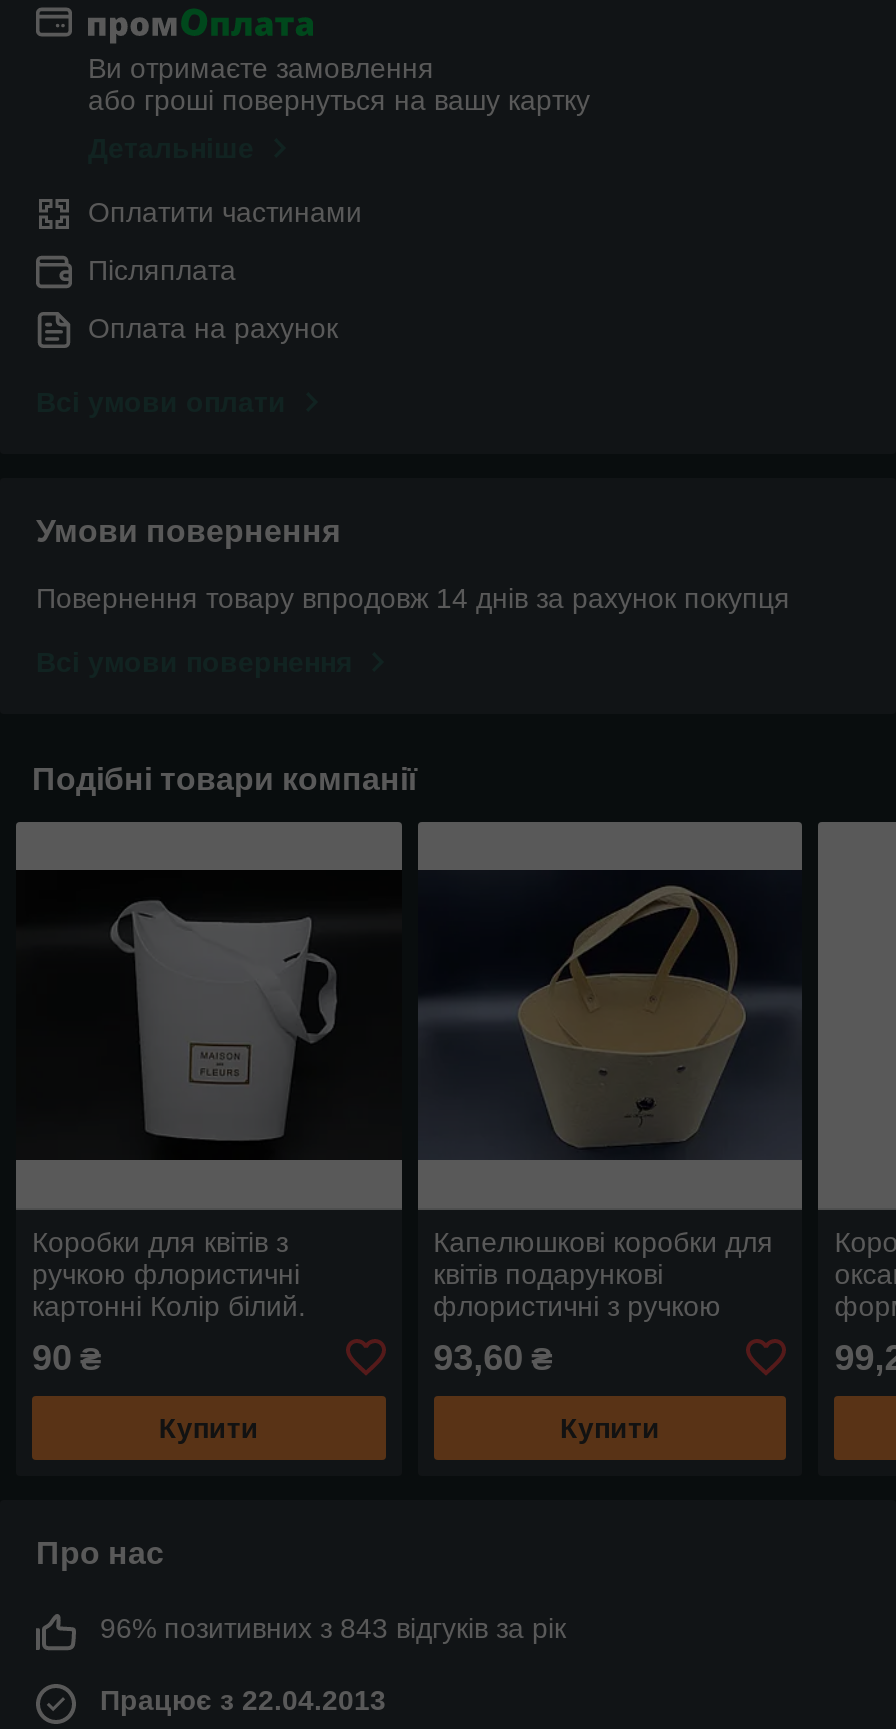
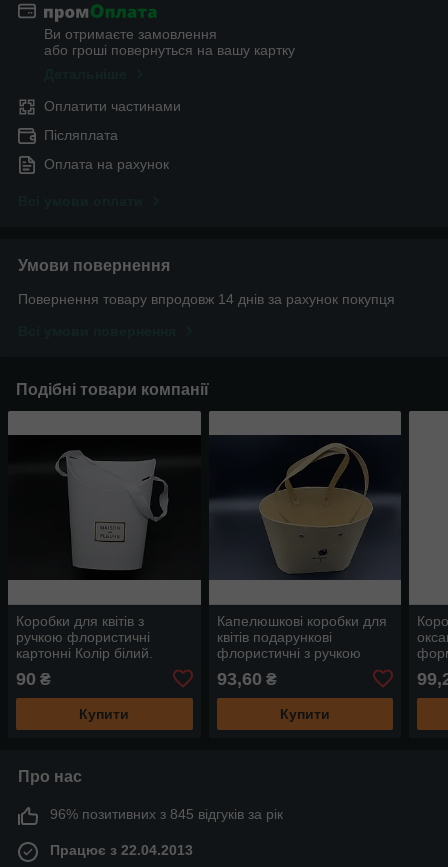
- 96% позитивних з 843 відгуків за рік
+ 96% позитивних з 845 відгуків за рік
